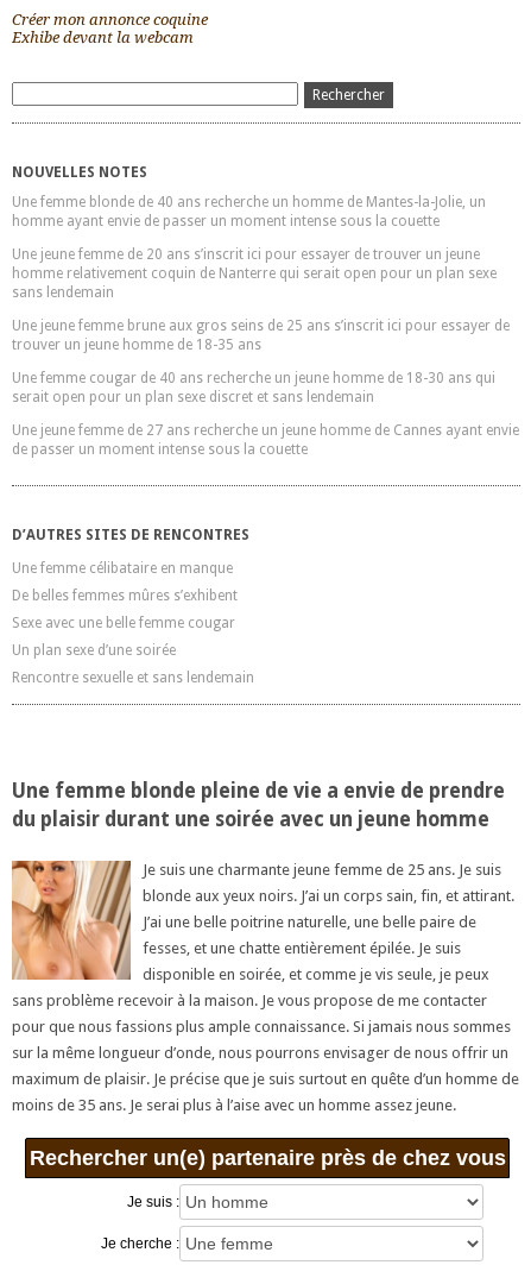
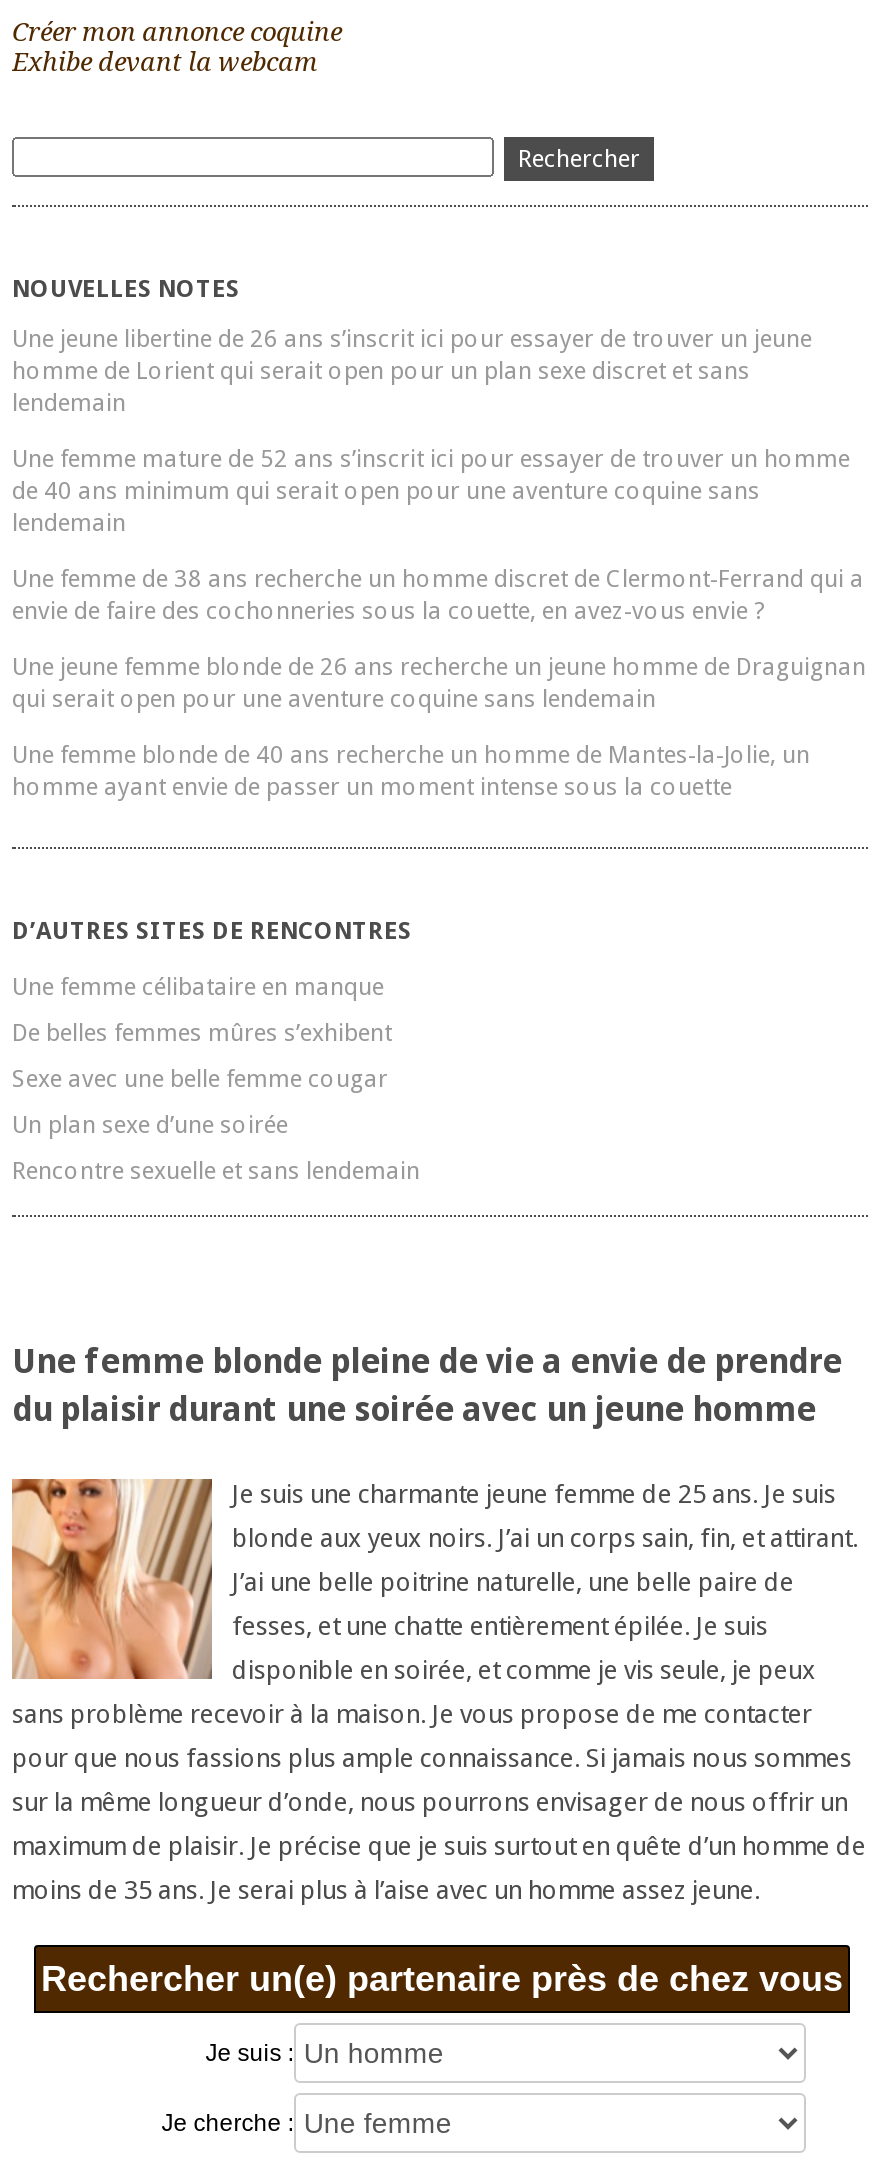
+ Une jeune libertine de 26 ans s’inscrit ici pour essayer de trouver un jeune
+ homme de Lorient qui serait open pour un plan sexe discret et sans
+ lendemain
+ Une femme mature de 52 ans s’inscrit ici pour essayer de trouver un homme
+ de 40 ans minimum qui serait open pour une aventure coquine sans
+ lendemain
+ Une femme de 38 ans recherche un homme discret de Clermont-Ferrand qui a
+ envie de faire des cochonneries sous la couette, en avez-vous envie ?
+ Une jeune femme blonde de 26 ans recherche un jeune homme de Draguignan
+ qui serait open pour une aventure coquine sans lendemain

moved down: Une femme blonde de 40 ans recherche un homme de Mantes-la-Jolie, un | homme ayant envie de passer un moment intense sous la couette

- Une jeune femme de 20 ans s’inscrit ici pour essayer de trouver un jeune
- homme relativement coquin de Nanterre qui serait open pour un plan sexe
- sans lendemain
- Une jeune femme brune aux gros seins de 25 ans s’inscrit ici pour essayer de
- trouver un jeune homme de 18-35 ans
- Une femme cougar de 40 ans recherche un jeune homme de 18-30 ans qui
- serait open pour un plan sexe discret et sans lendemain
- Une jeune femme de 27 ans recherche un jeune homme de Cannes ayant envie
- de passer un moment intense sous la couette
